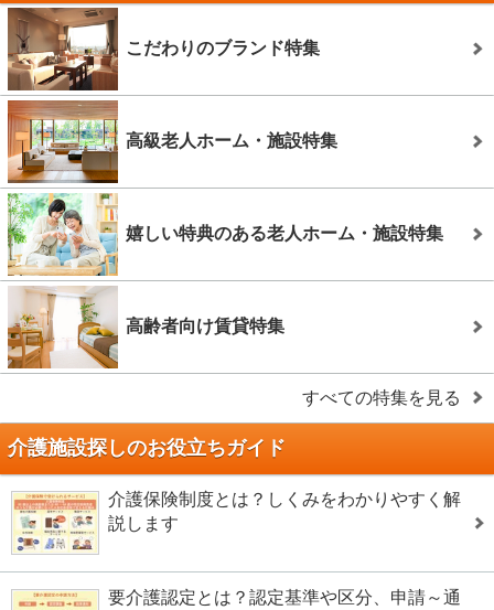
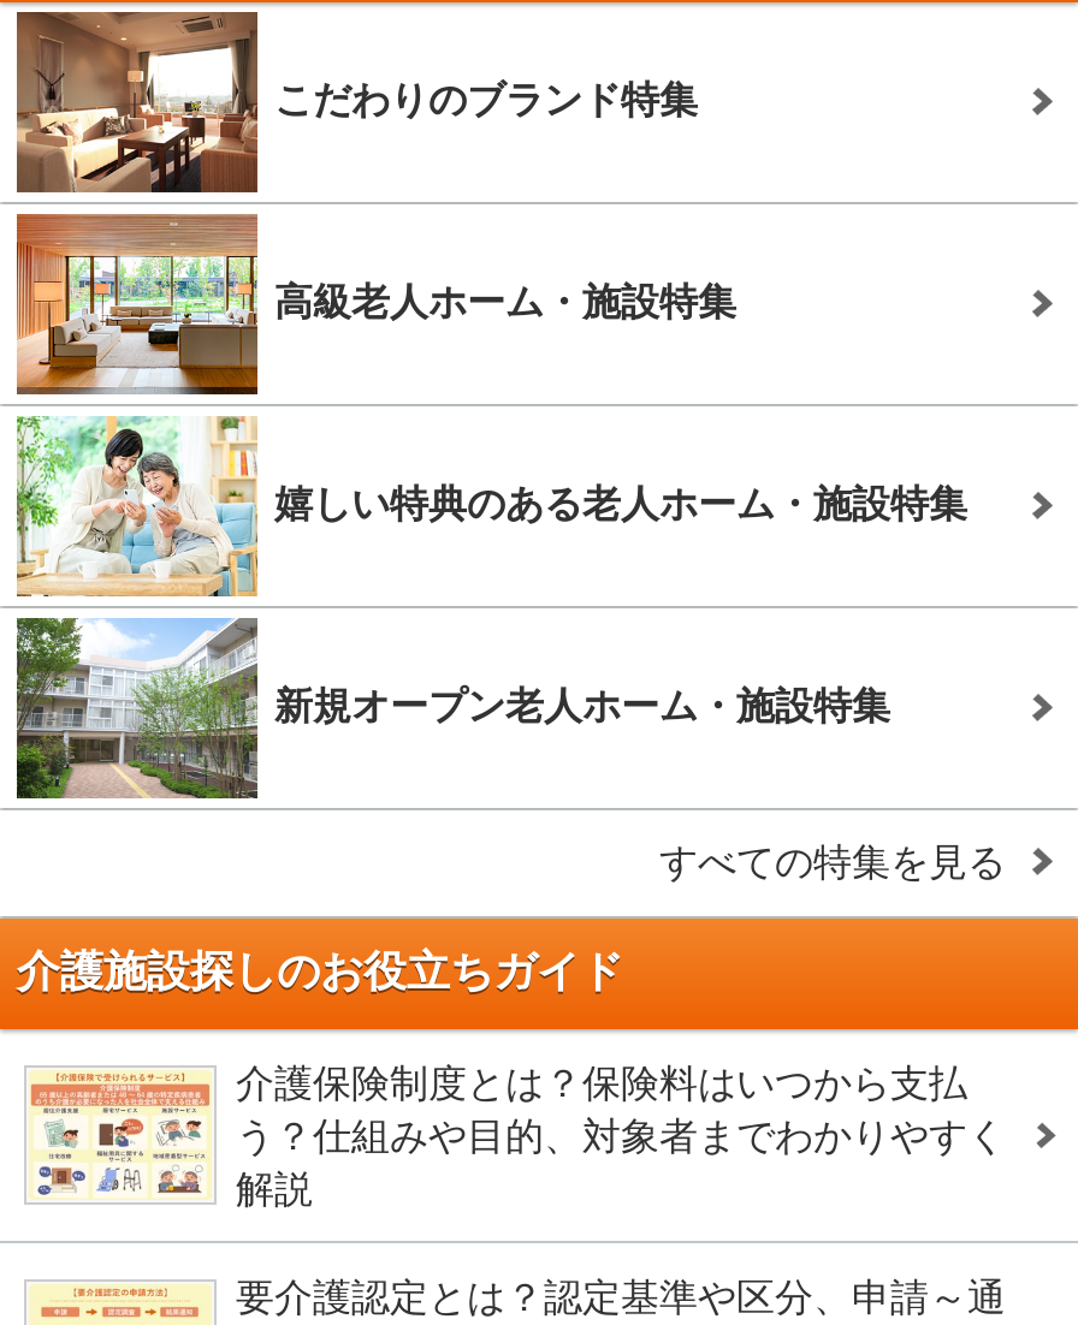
- [image]
- 高齢者向け賃貸特集
+ [image]
+ 新規オープン老人ホーム・施設特集

- 介護保険制度とは？しくみをわかりやすく解
- 説します
+ 介護保険制度とは？保険料はいつから支払
+ う？仕組みや目的、対象者までわかりやすく
+ 解説
